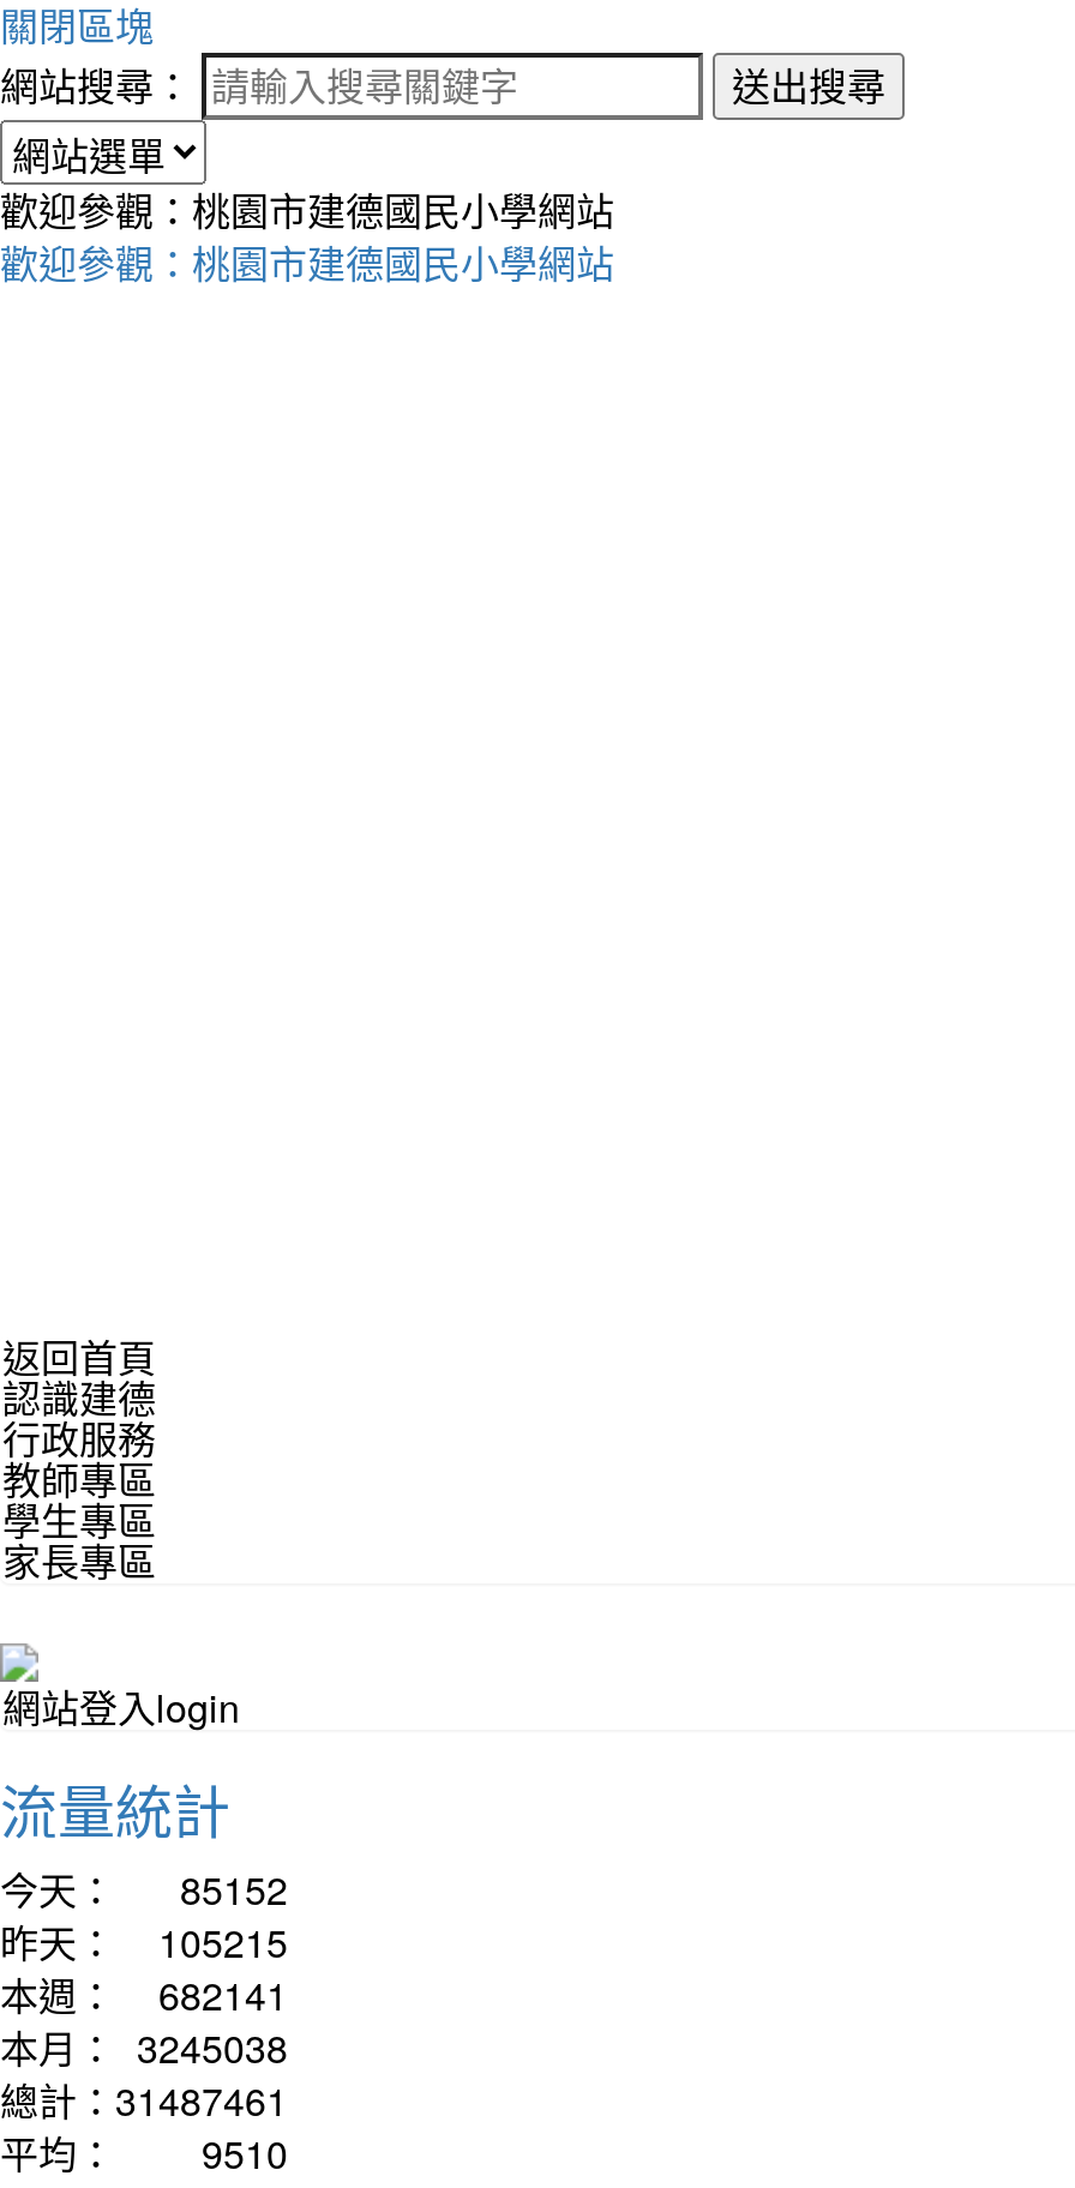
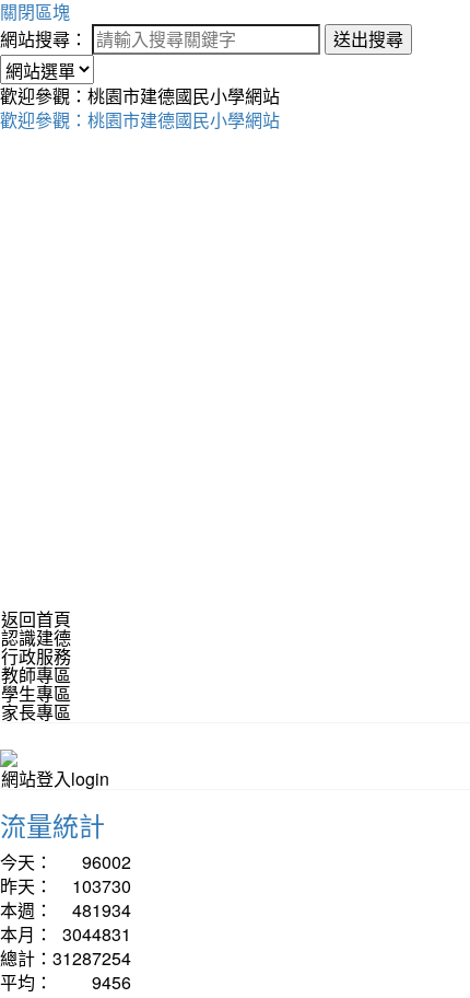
- 今天： 85152
+ 今天： 96002

- 昨天： 105215
+ 昨天： 103730

- 本週： 682141
+ 本週： 481934

- 本月： 3245038
+ 本月： 3044831

- 總計：31487461
+ 總計：31287254

- 平均： 9510
+ 平均： 9456
